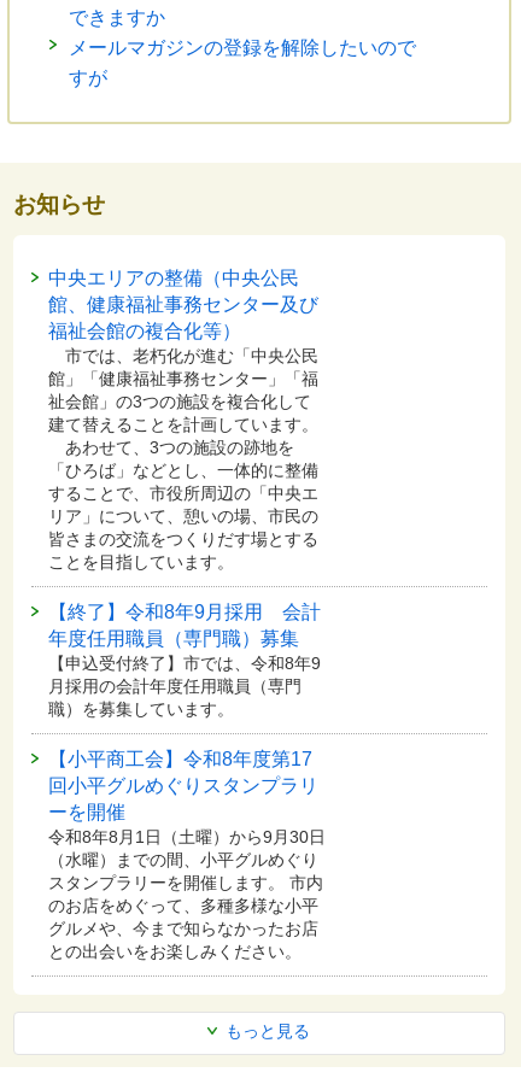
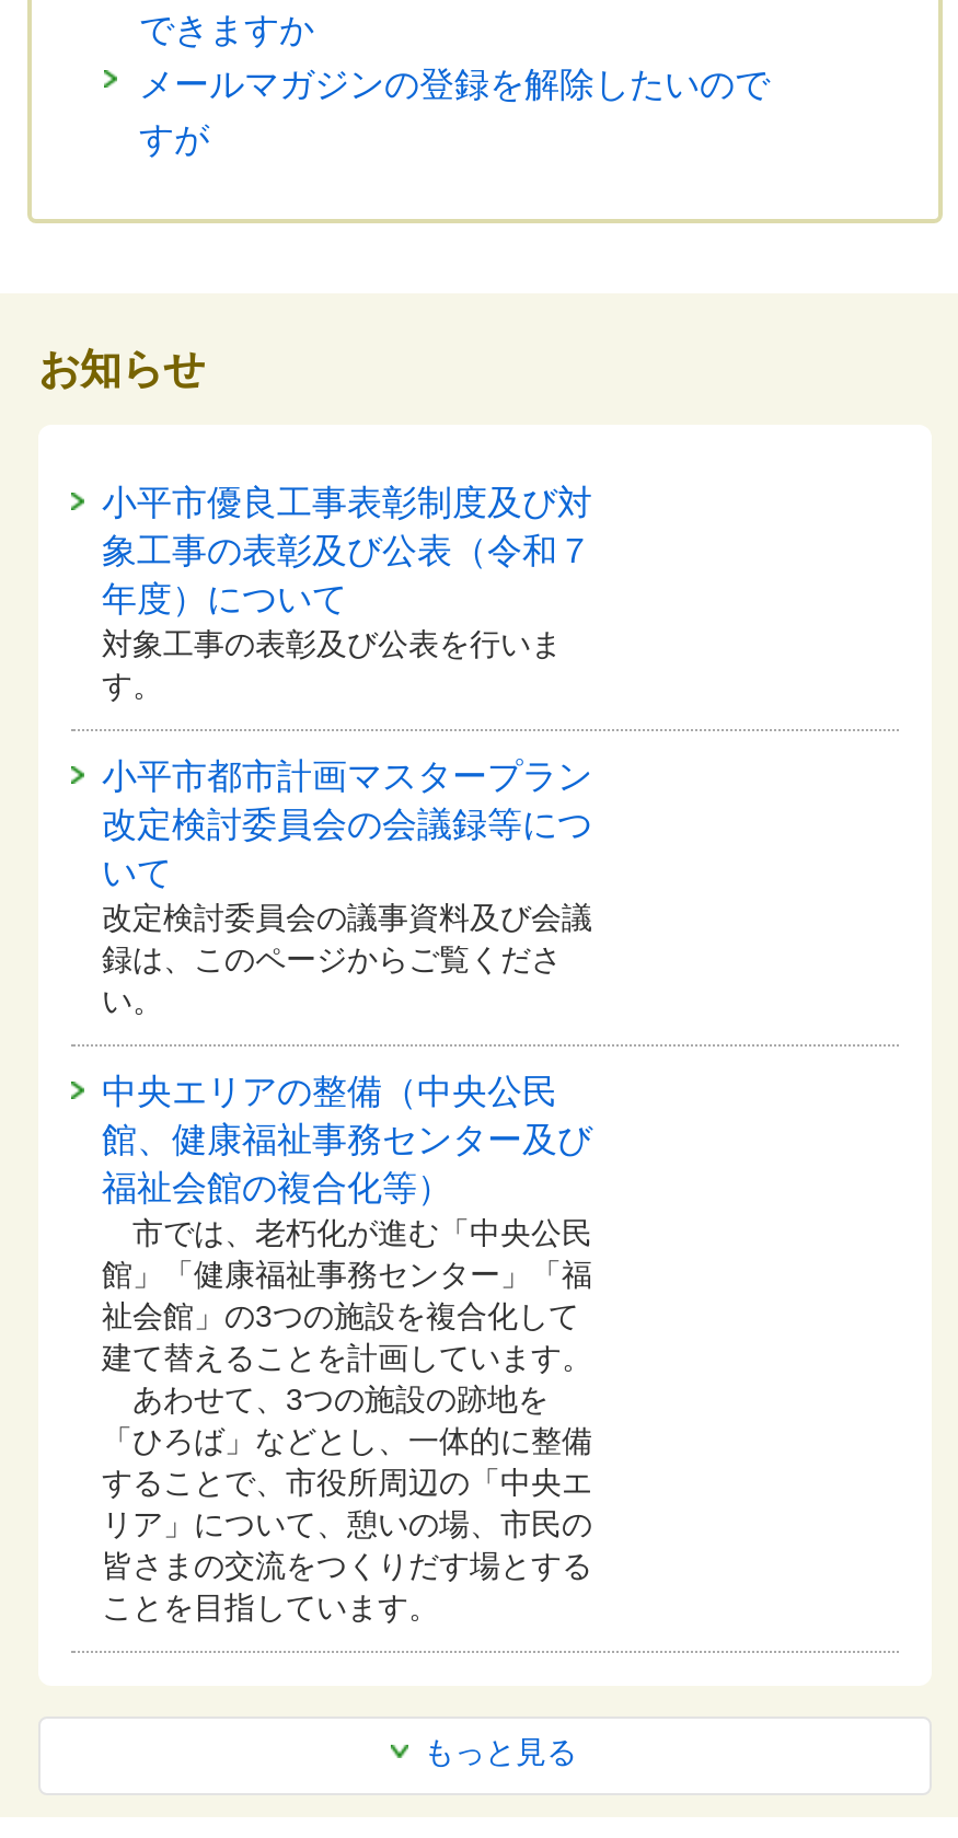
+ 小平市優良工事表彰制度及び対
+ 象工事の表彰及び公表（令和７
+ 年度）について
+ 対象工事の表彰及び公表を行いま
+ す。
+ 小平市都市計画マスタープラン
+ 改定検討委員会の会議録等につ
+ いて
+ 改定検討委員会の議事資料及び会議
+ 録は、このページからご覧くださ
+ い。

moved down: 中央エリアの整備（中央公民 | 館、健康福祉事務センター及び | 福祉会館の複合化等） | ... | 皆さまの交流をつくりだす場とする | ことを目指しています。

- 【終了】令和8年9月採用 会計
- 年度任用職員（専門職）募集
- 【申込受付終了】市では、令和8年9
- 月採用の会計年度任用職員（専門
- 職）を募集しています。
- 【小平商工会】令和8年度第17
- 回小平グルめぐりスタンプラリ
- ーを開催
- 令和8年8月1日（土曜）から9月30日
- （水曜）までの間、小平グルめぐり
- スタンプラリーを開催します。 市内
- のお店をめぐって、多種多様な小平
- グルメや、今まで知らなかったお店
- との出会いをお楽しみください。
